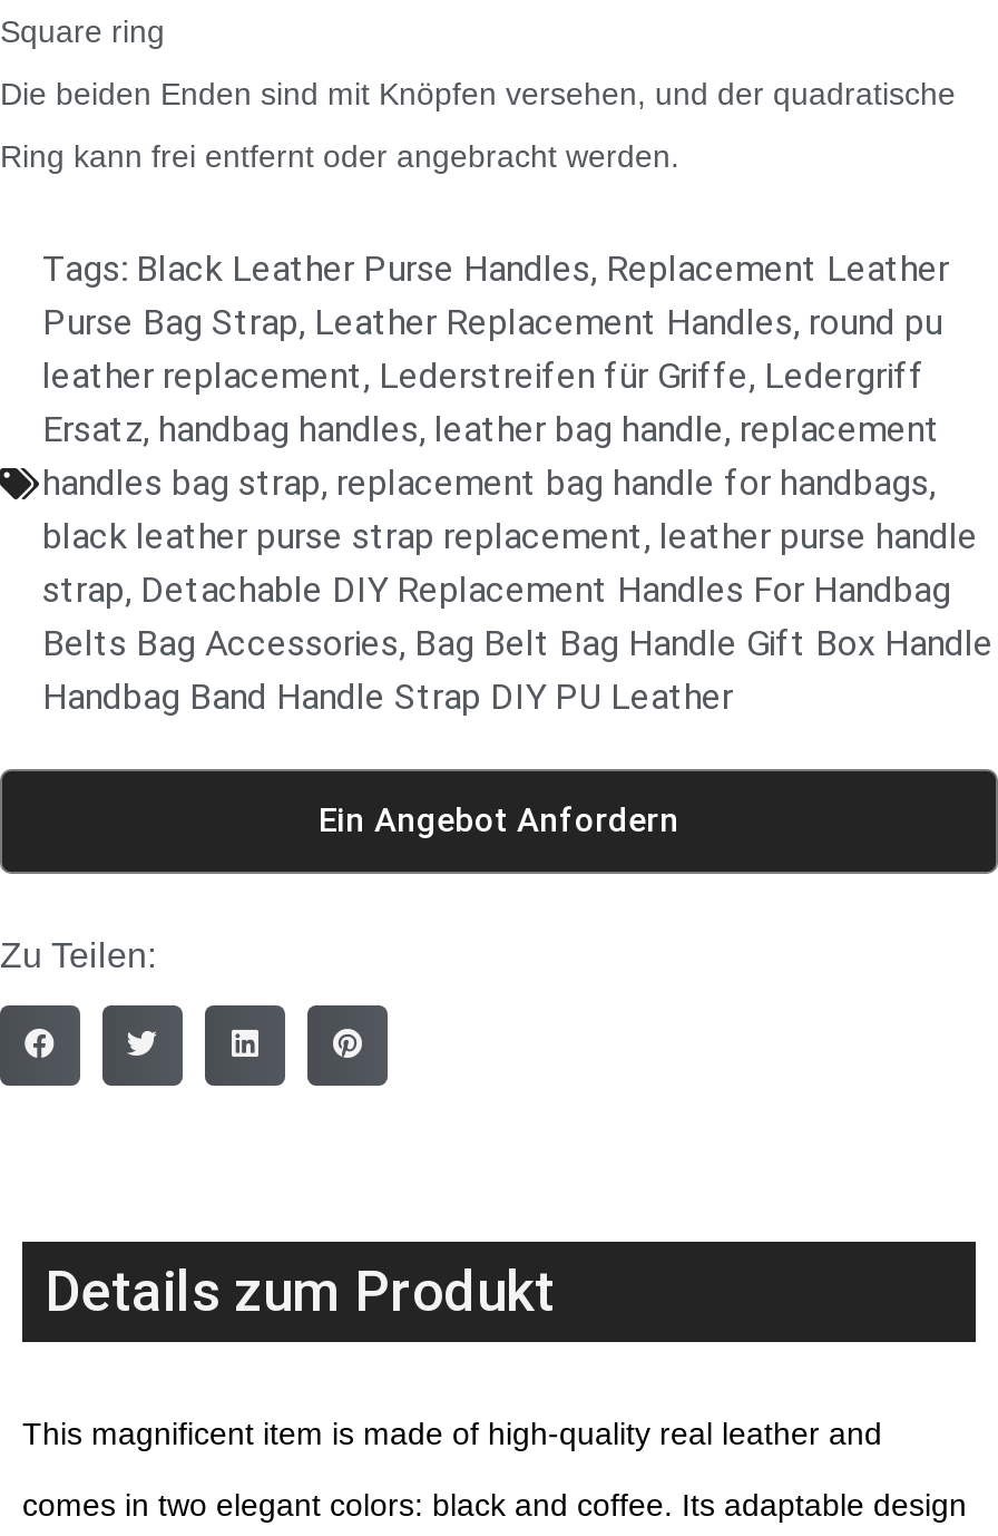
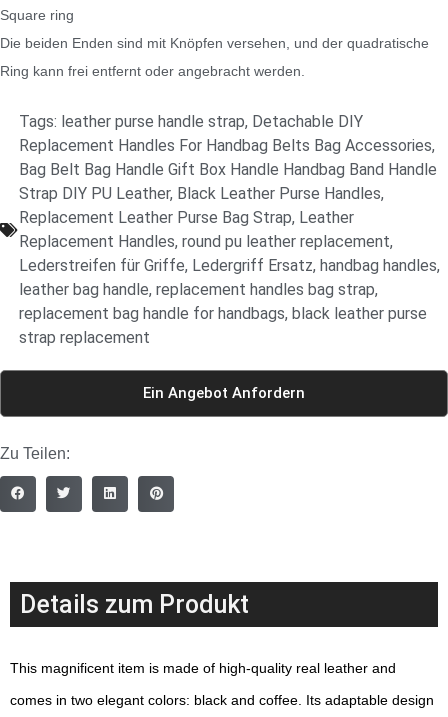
- Tags: Black Leather Purse Handles, Replacement Leather
- Purse Bag Strap, Leather Replacement Handles, round pu
- leather replacement, Lederstreifen für Griffe, Ledergriff
- Ersatz, handbag handles, leather bag handle, replacement
- handles bag strap, replacement bag handle for handbags,
- black leather purse strap replacement, leather purse handle
- strap, Detachable DIY Replacement Handles For Handbag
- Belts Bag Accessories, Bag Belt Bag Handle Gift Box Handle
- Handbag Band Handle Strap DIY PU Leather
+ Tags: leather purse handle strap, Detachable DIY
+ Replacement Handles For Handbag Belts Bag Accessories,
+ Bag Belt Bag Handle Gift Box Handle Handbag Band Handle
+ Strap DIY PU Leather, Black Leather Purse Handles,
+ Replacement Leather Purse Bag Strap, Leather
+ Replacement Handles, round pu leather replacement,
+ Lederstreifen für Griffe, Ledergriff Ersatz, handbag handles,
+ leather bag handle, replacement handles bag strap,
+ replacement bag handle for handbags, black leather purse
+ strap replacement
